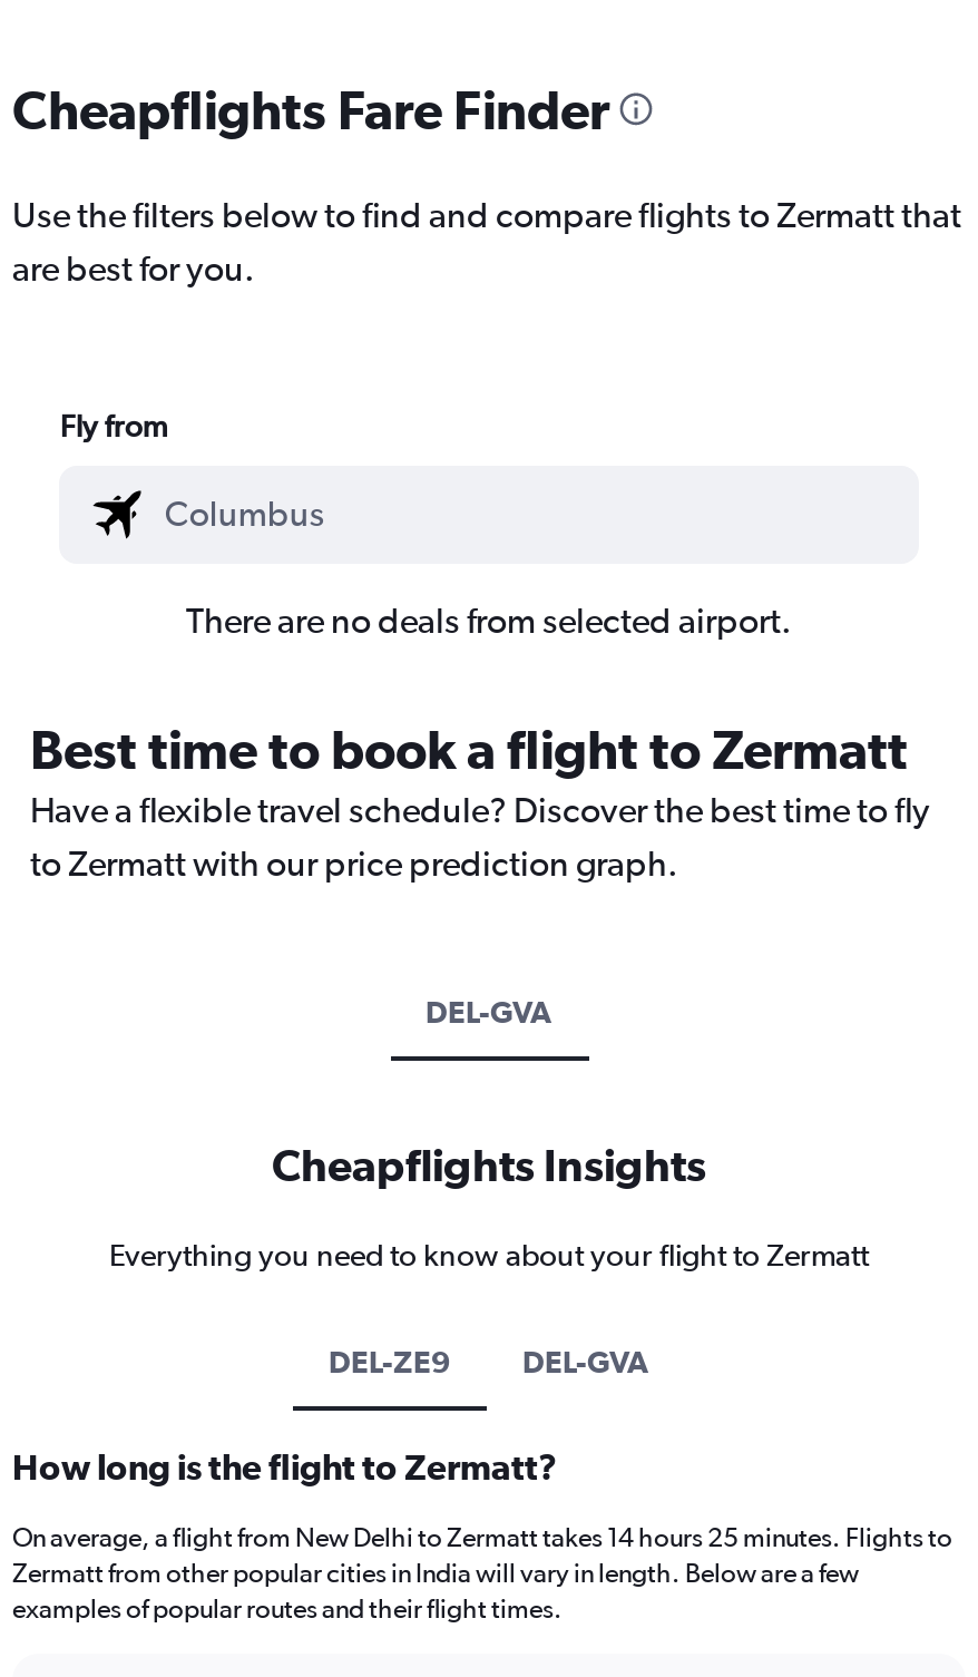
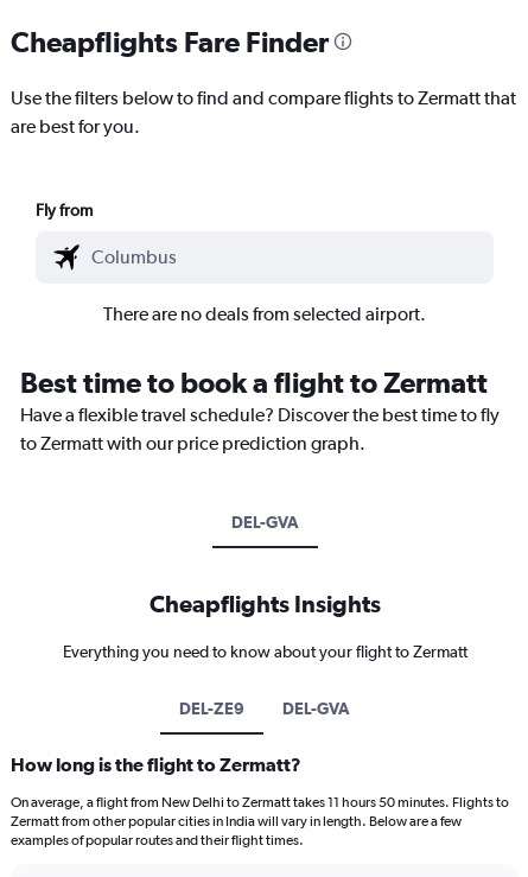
- On average, a flight from New Delhi to Zermatt takes 14 hours 25 minutes. Flights to
+ On average, a flight from New Delhi to Zermatt takes 11 hours 50 minutes. Flights to
